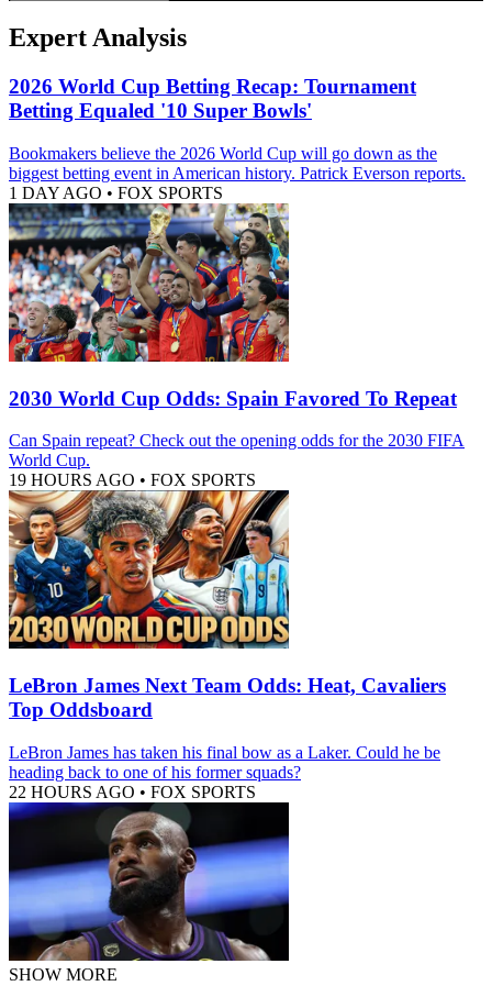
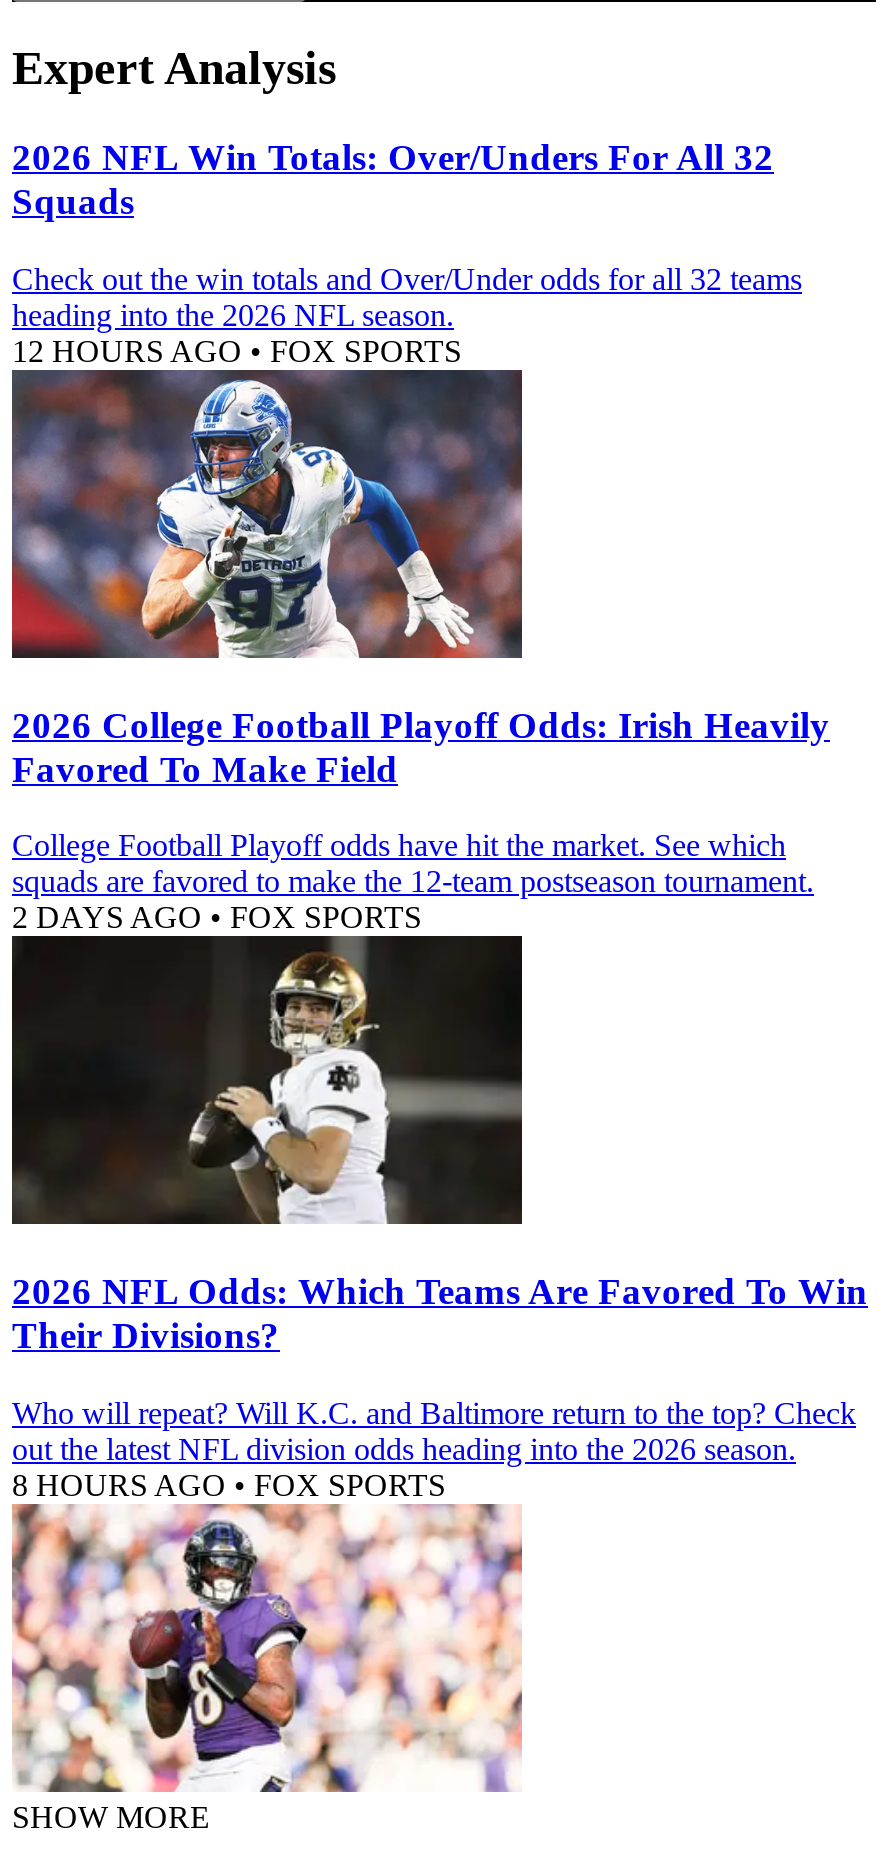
- 2026 World Cup Betting Recap: Tournament
- Betting Equaled '10 Super Bowls'
+ 2026 NFL Win Totals: Over/Unders For All 32
+ Squads

- Bookmakers believe the 2026 World Cup will go down as the
- biggest betting event in American history. Patrick Everson reports.
- 1 DAY AGO • FOX SPORTS
+ Check out the win totals and Over/Under odds for all 32 teams
+ heading into the 2026 NFL season.
+ 12 HOURS AGO • FOX SPORTS

- [image]
- 2030 World Cup Odds: Spain Favored To Repeat
+ [image]
+ 2026 College Football Playoff Odds: Irish Heavily
+ Favored To Make Field

- Can Spain repeat? Check out the opening odds for the 2030 FIFA
- World Cup.
- 19 HOURS AGO • FOX SPORTS
+ College Football Playoff odds have hit the market. See which
+ squads are favored to make the 12-team postseason tournament.
+ 2 DAYS AGO • FOX SPORTS

- [image]
- LeBron James Next Team Odds: Heat, Cavaliers
- Top Oddsboard
+ [image]
+ 2026 NFL Odds: Which Teams Are Favored To Win
+ Their Divisions?

- LeBron James has taken his final bow as a Laker. Could he be
- heading back to one of his former squads?
- 22 HOURS AGO • FOX SPORTS
+ Who will repeat? Will K.C. and Baltimore return to the top? Check
+ out the latest NFL division odds heading into the 2026 season.
+ 8 HOURS AGO • FOX SPORTS

- [image]
+ [image]
